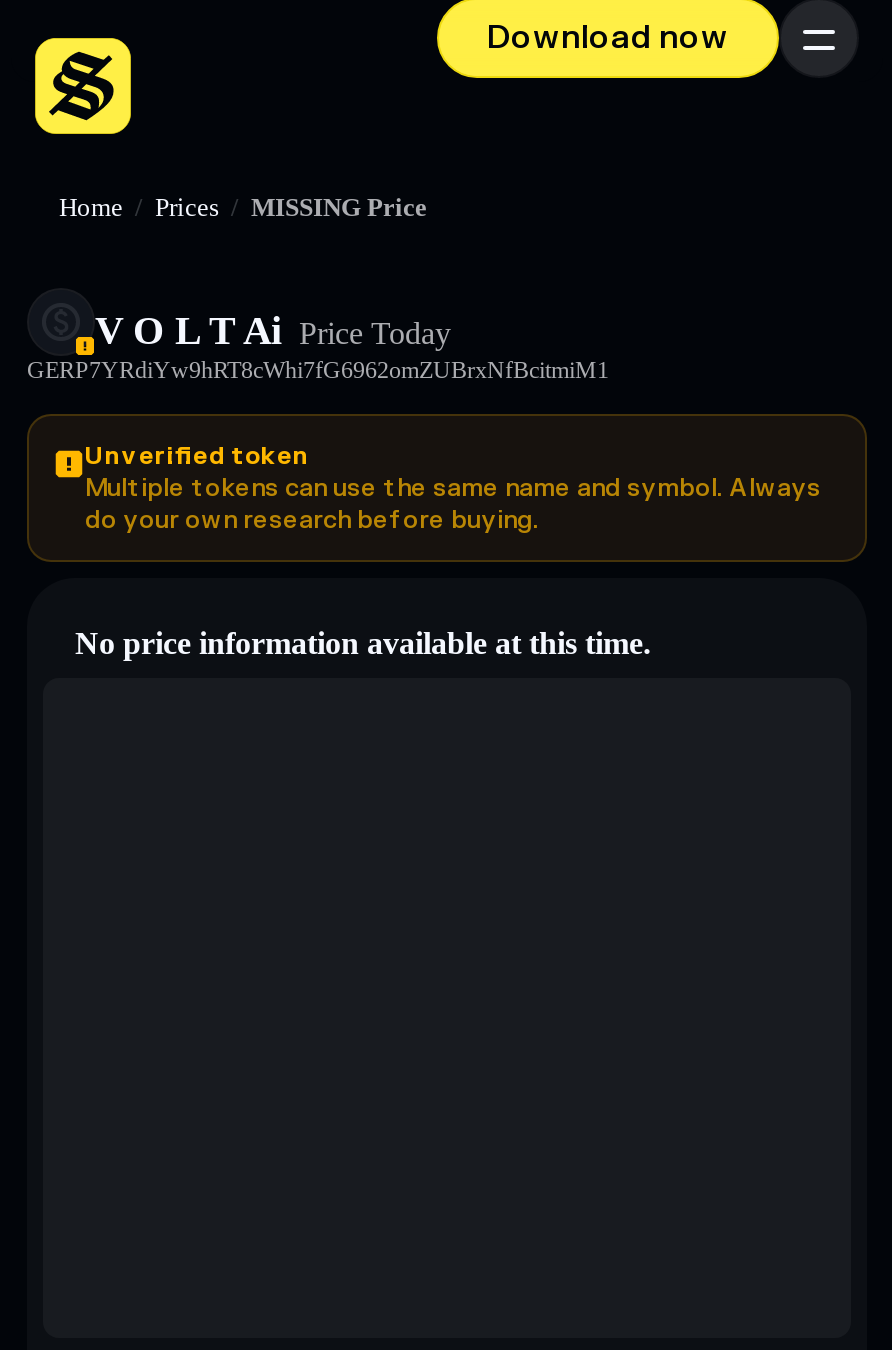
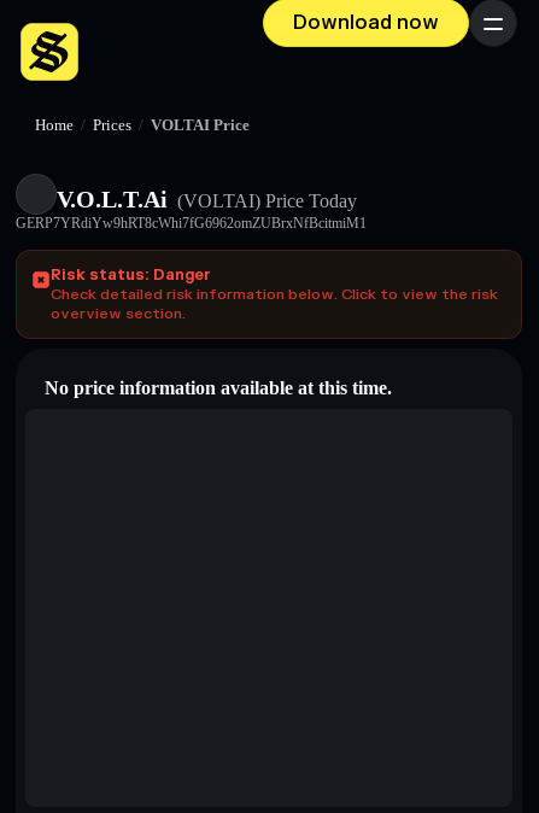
- Home / Prices / MISSING Price
+ Home / Prices / VOLTAI Price

- V O L T Ai Price Today
+ V.O.L.T.Ai (VOLTAI) Price Today

- Unverified token
- Multiple tokens can use the same name and symbol. Always
- do your own research before buying.
+ Risk status: Danger
+ Check detailed risk information below. Click to view the risk
+ overview section.
